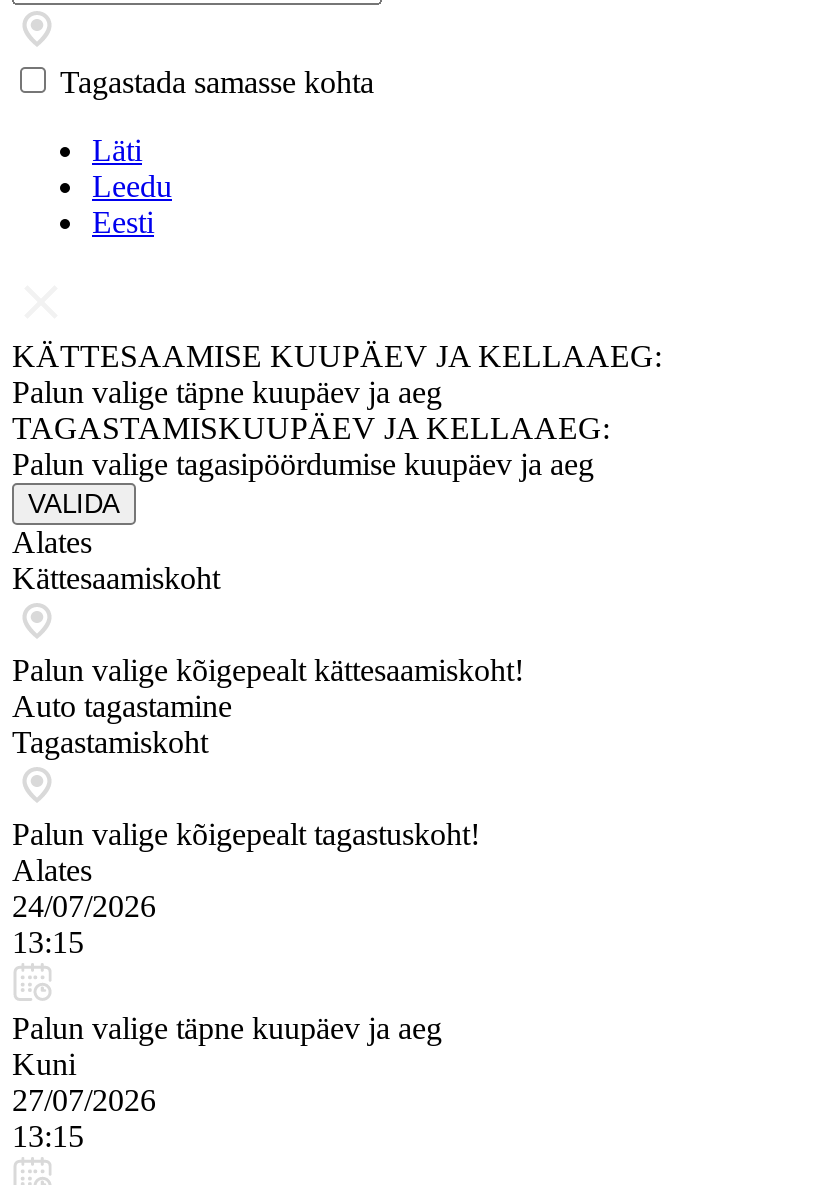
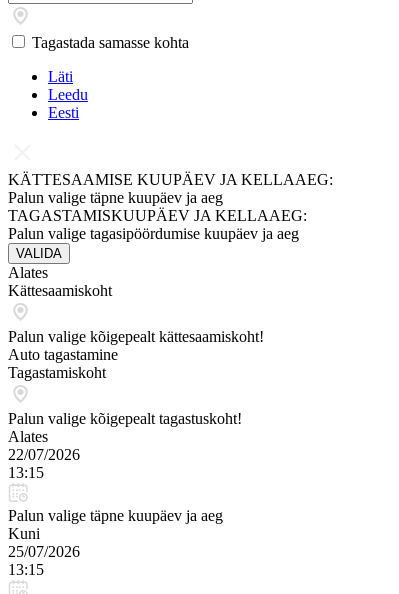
- 24/07/2026
+ 22/07/2026

- 27/07/2026
+ 25/07/2026
